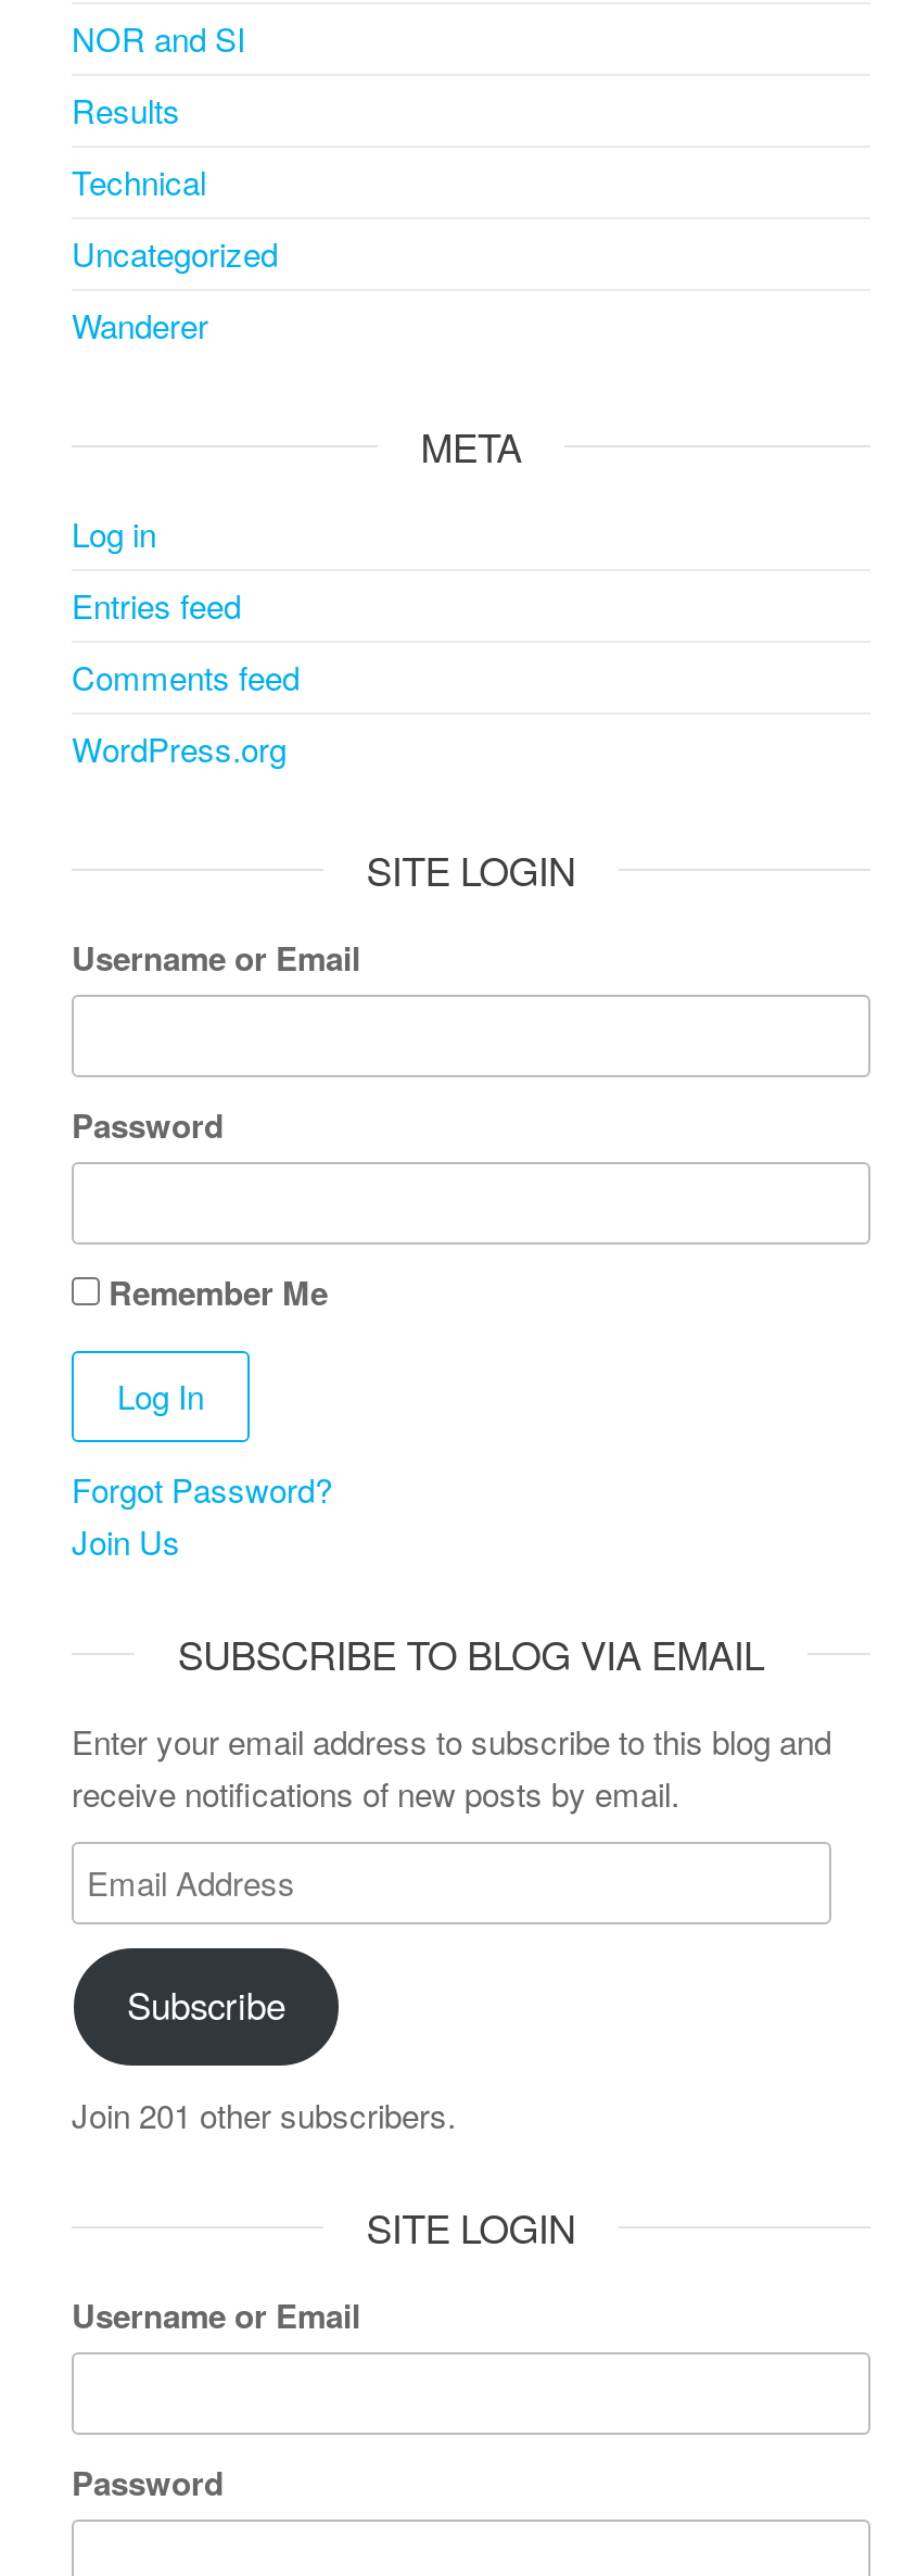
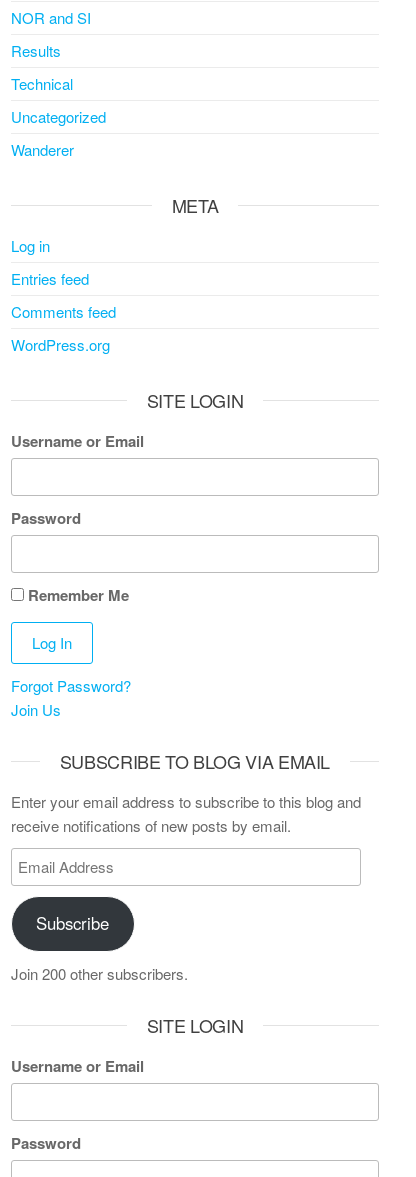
- Join 201 other subscribers.
+ Join 200 other subscribers.
